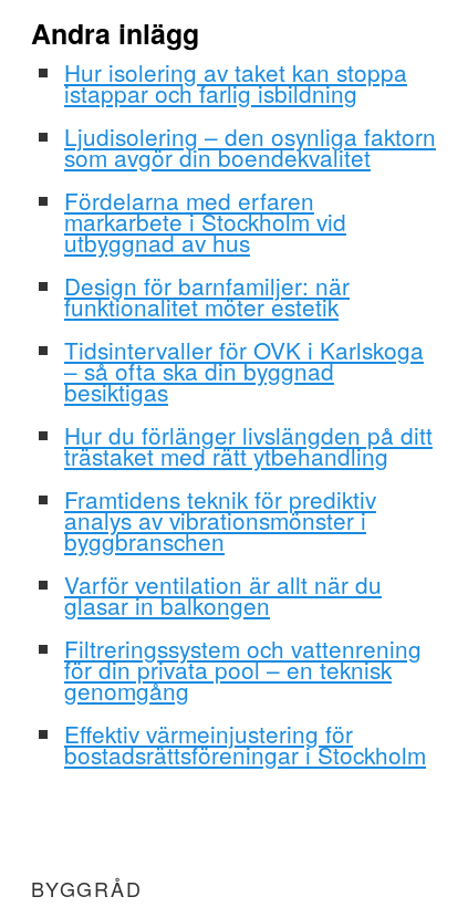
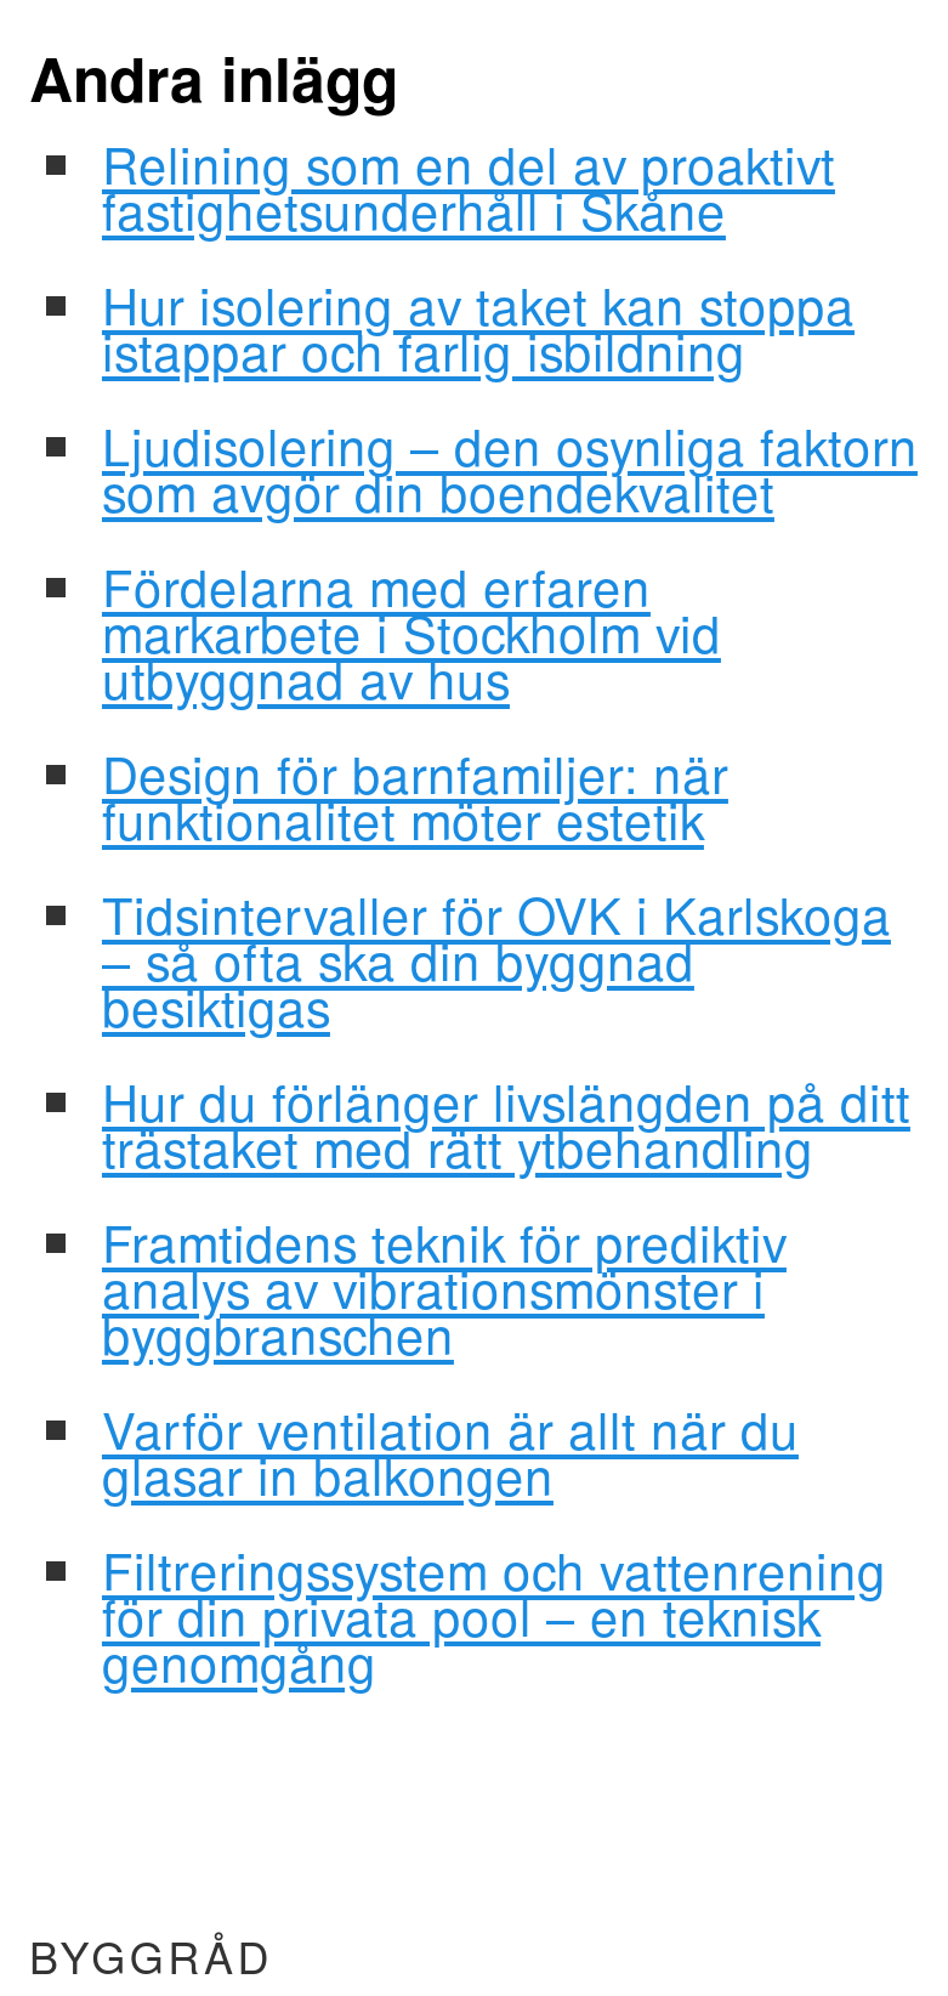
+ Relining som en del av proaktivt
+ fastighetsunderhåll i Skåne

moved down: Hur isolering av taket kan stoppa | istappar och farlig isbildning | Ljudisolering – den osynliga faktorn | ... | för din privata pool – en teknisk | genomgång

- Effektiv värmeinjustering för
- bostadsrättsföreningar i Stockholm
